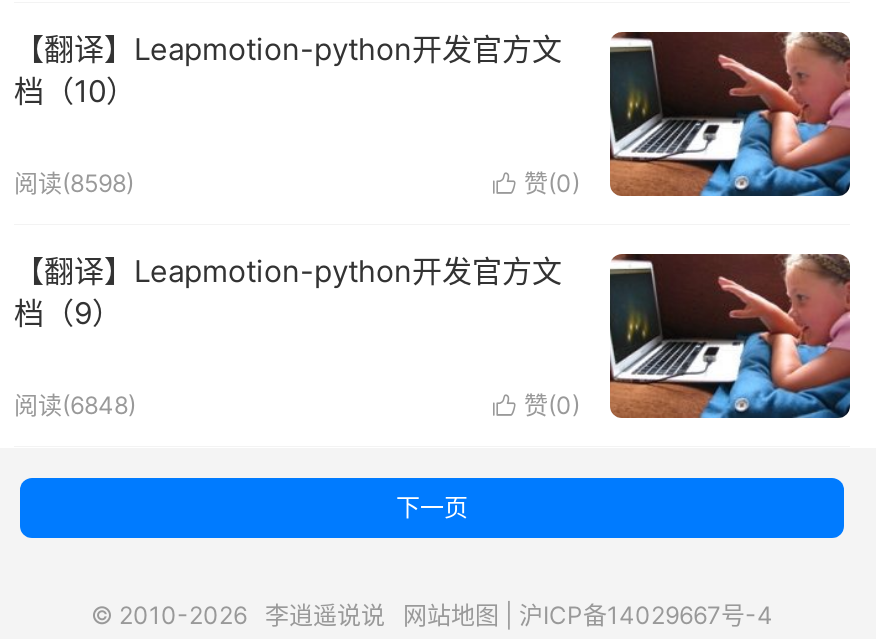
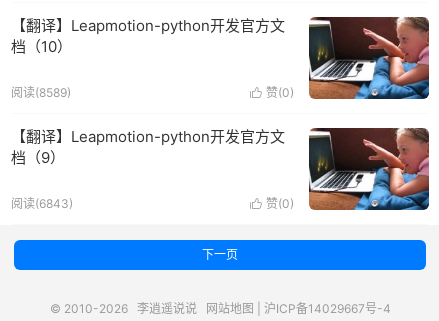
- 阅读(8598)
+ 阅读(8589)

- 阅读(6848)
+ 阅读(6843)
